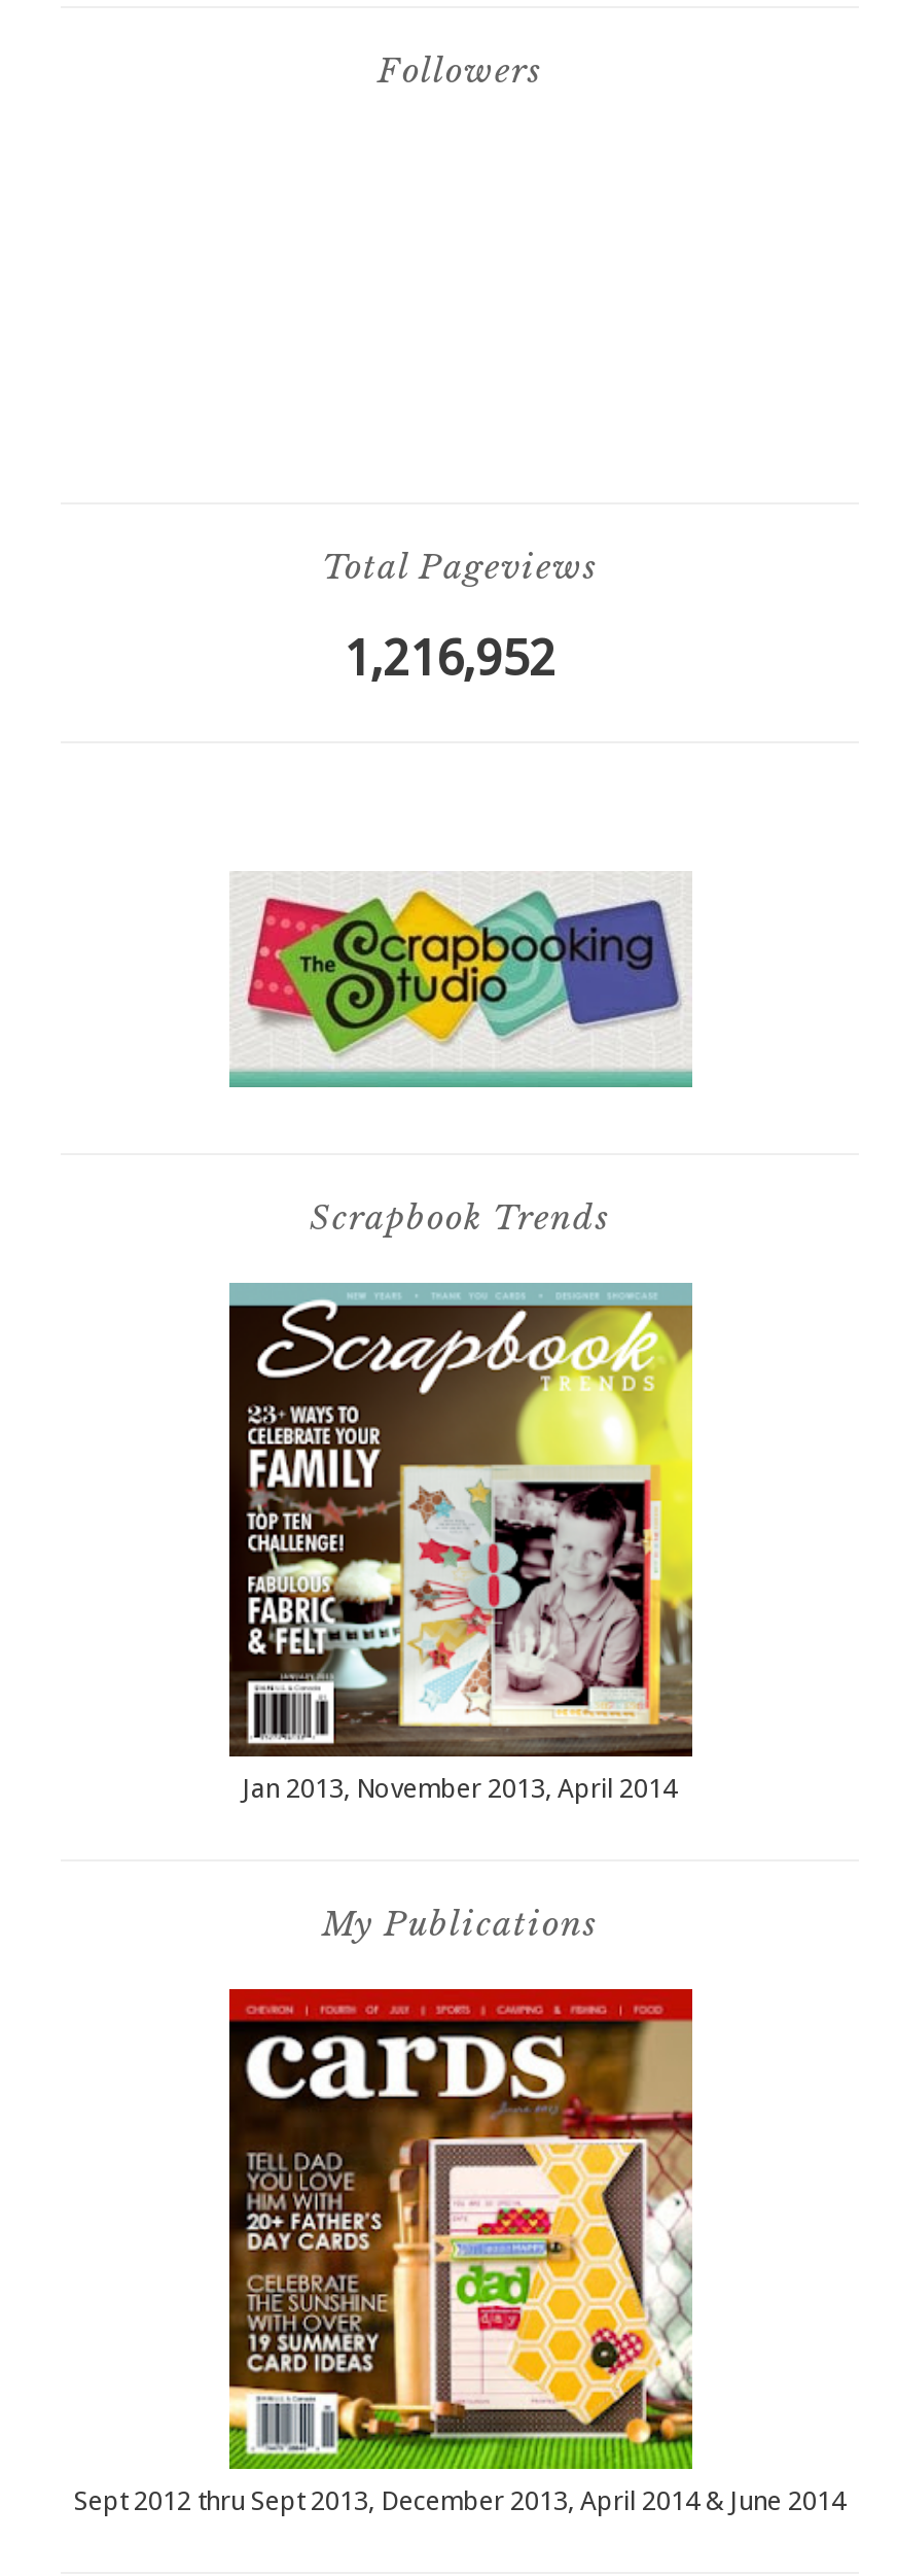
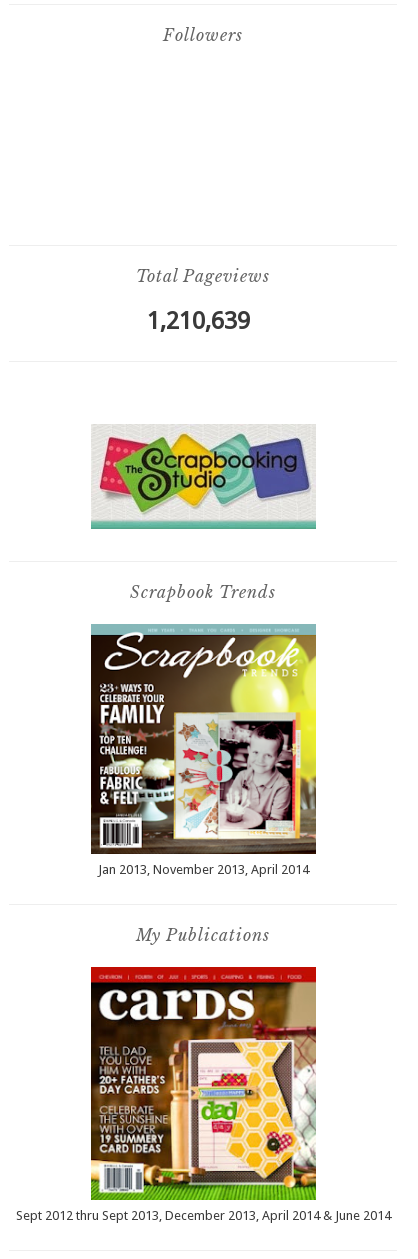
- 1,216,952
+ 1,210,639
